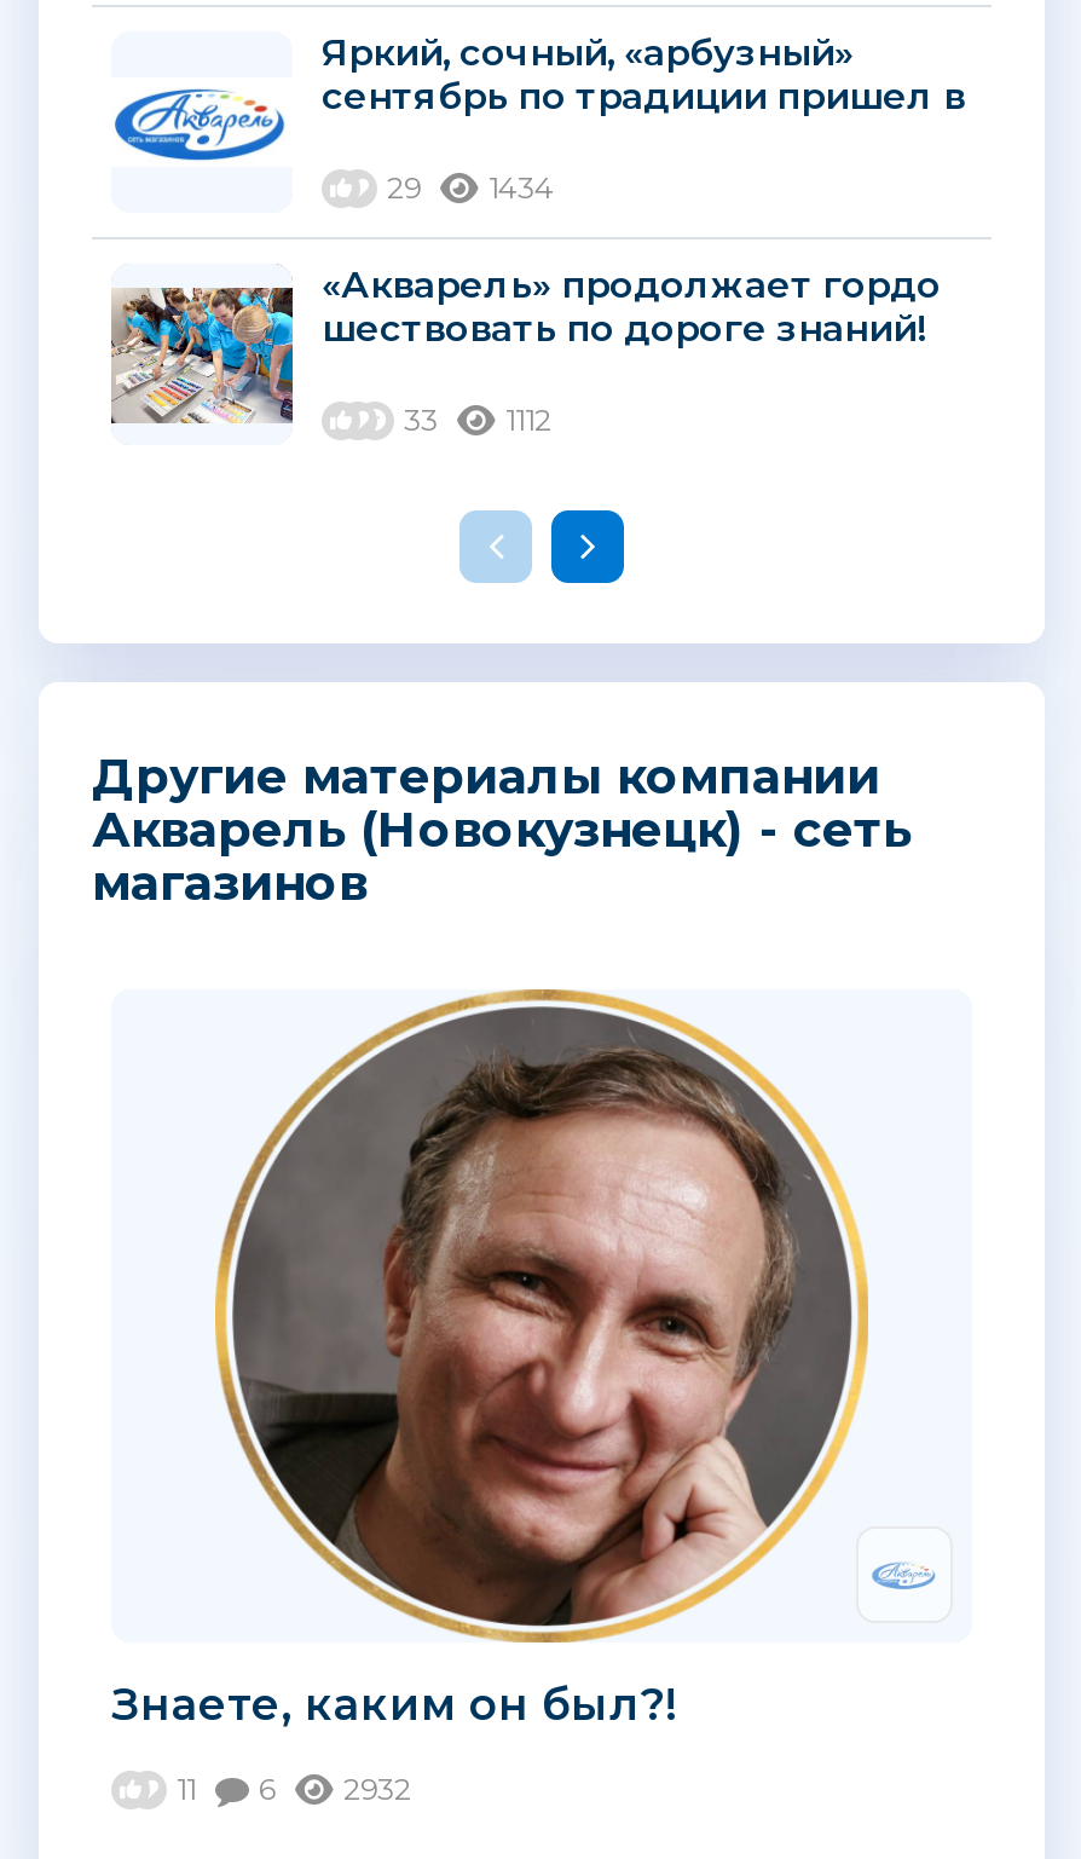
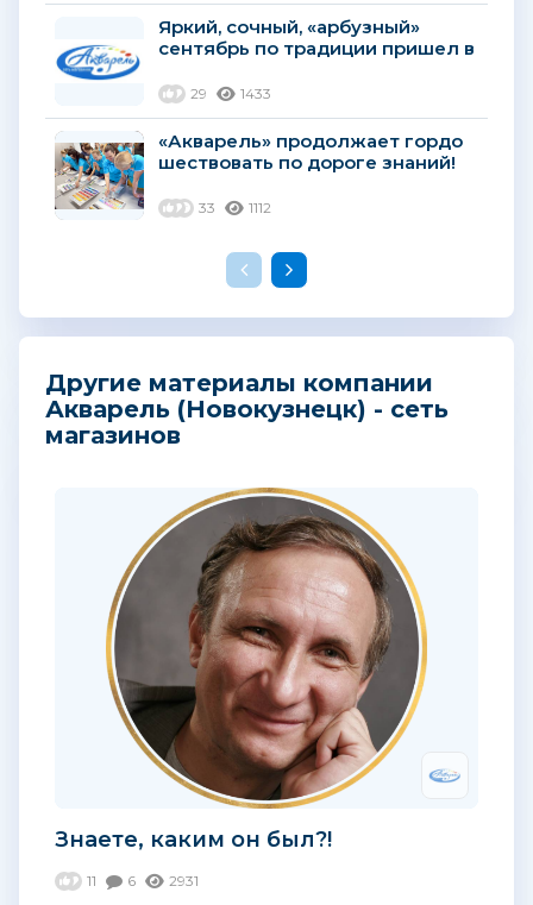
- 29 1434
+ 29 1433

- 2932
+ 2931
